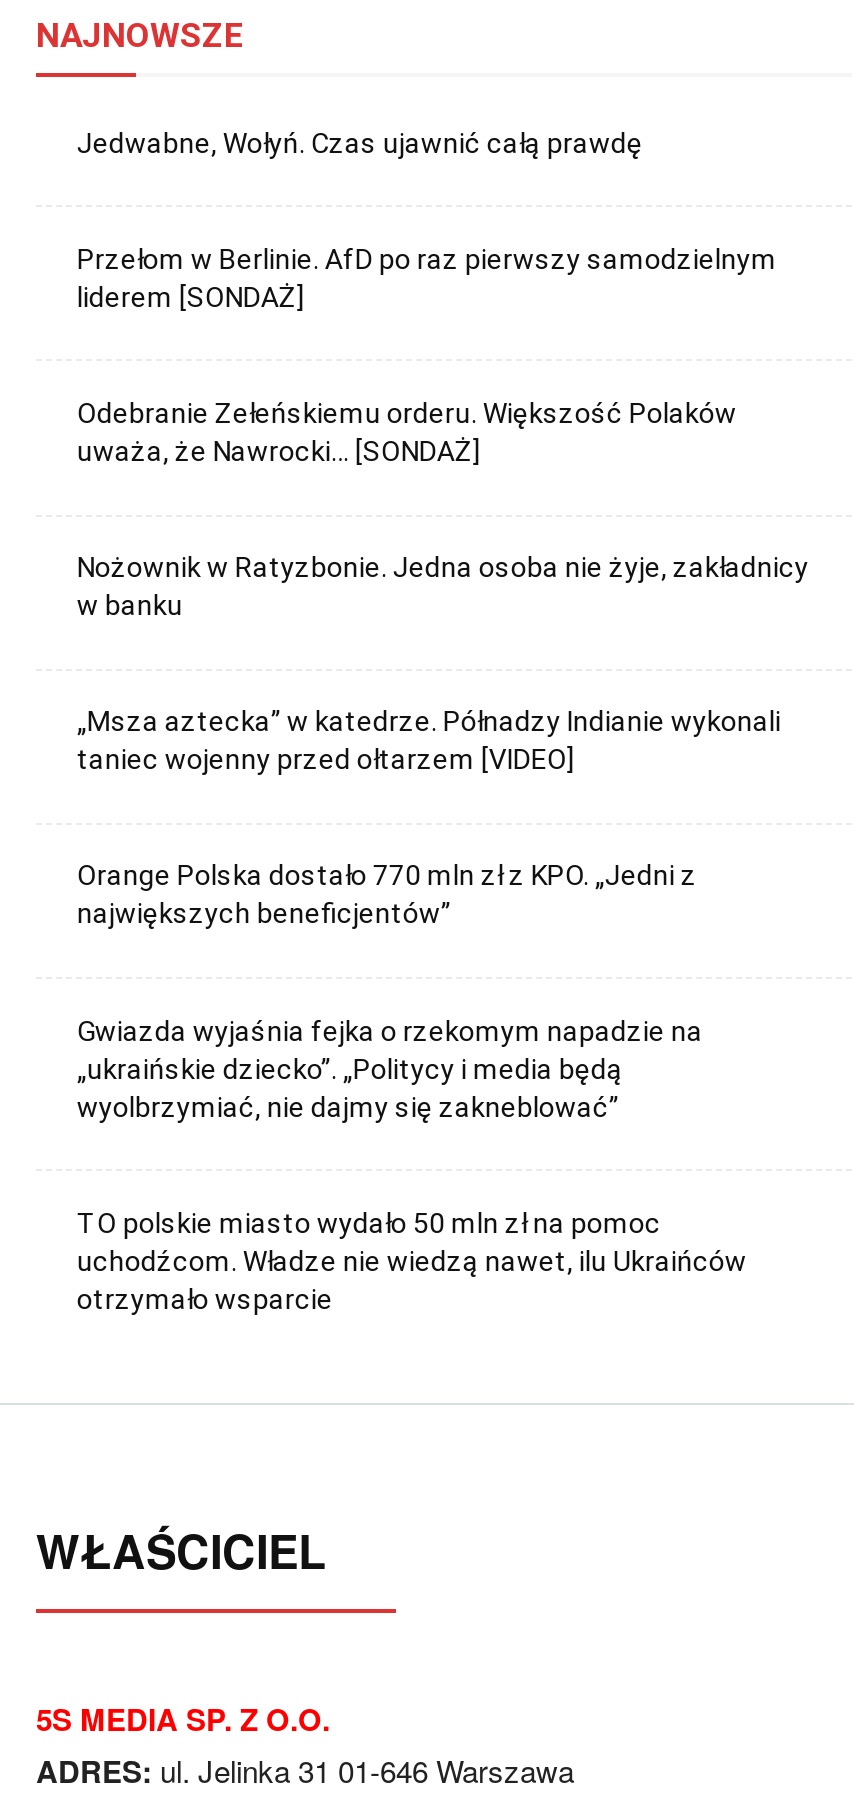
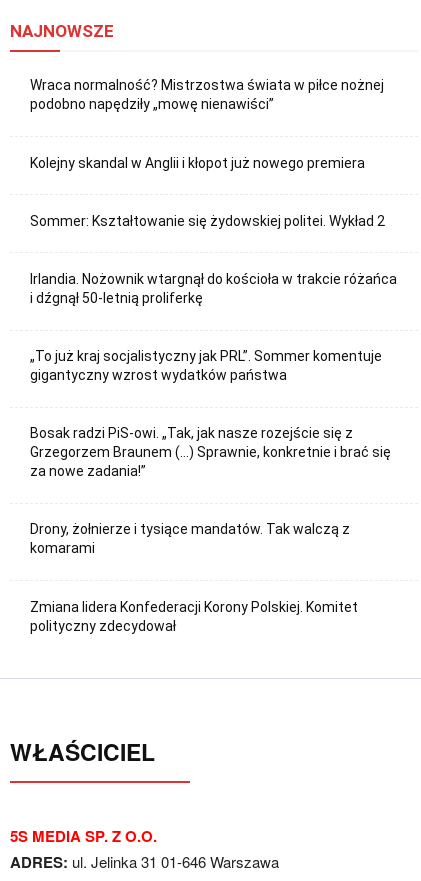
- Jedwabne, Wołyń. Czas ujawnić całą prawdę
+ Wraca normalność? Mistrzostwa świata w piłce nożnej
+ podobno napędziły „mowę nienawiści”

- Przełom w Berlinie. AfD po raz pierwszy samodzielnym
- liderem [SONDAŻ]
+ Kolejny skandal w Anglii i kłopot już nowego premiera

- Odebranie Zełeńskiemu orderu. Większość Polaków
- uważa, że Nawrocki… [SONDAŻ]
+ Sommer: Kształtowanie się żydowskiej politei. Wykład 2

- Nożownik w Ratyzbonie. Jedna osoba nie żyje, zakładnicy
- w banku
+ Irlandia. Nożownik wtargnął do kościoła w trakcie różańca
+ i dźgnął 50-letnią proliferkę

- „Msza aztecka” w katedrze. Półnadzy Indianie wykonali
- taniec wojenny przed ołtarzem [VIDEO]
+ „To już kraj socjalistyczny jak PRL”. Sommer komentuje
+ gigantyczny wzrost wydatków państwa

- Orange Polska dostało 770 mln zł z KPO. „Jedni z
- największych beneficjentów”
+ Bosak radzi PiS-owi. „Tak, jak nasze rozejście się z
+ Grzegorzem Braunem (…) Sprawnie, konkretnie i brać się
+ za nowe zadania!”

- Gwiazda wyjaśnia fejka o rzekomym napadzie na
- „ukraińskie dziecko”. „Politycy i media będą
- wyolbrzymiać, nie dajmy się zakneblować”
+ Drony, żołnierze i tysiące mandatów. Tak walczą z
+ komarami

- TO polskie miasto wydało 50 mln zł na pomoc
- uchodźcom. Władze nie wiedzą nawet, ilu Ukraińców
- otrzymało wsparcie
+ Zmiana lidera Konfederacji Korony Polskiej. Komitet
+ polityczny zdecydował
